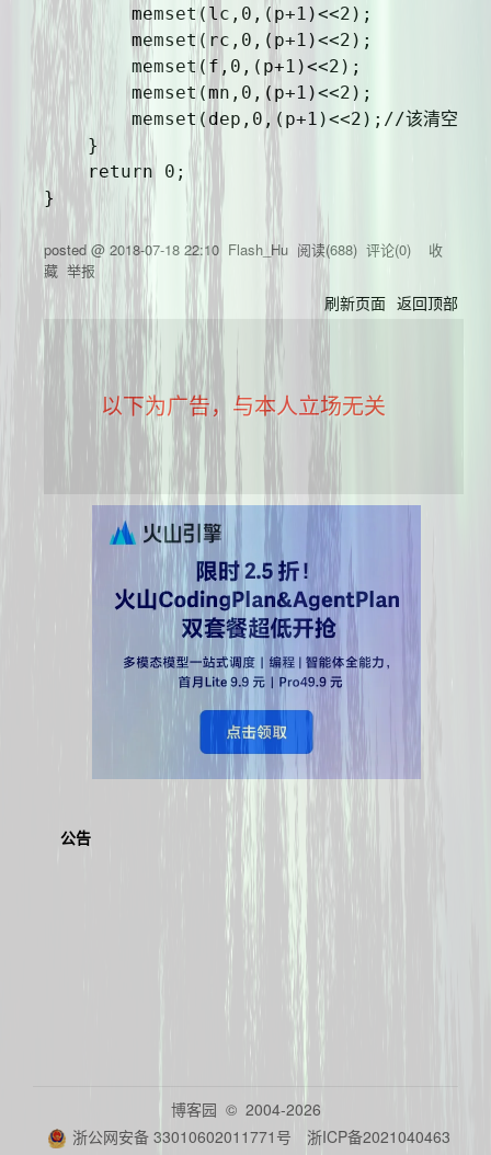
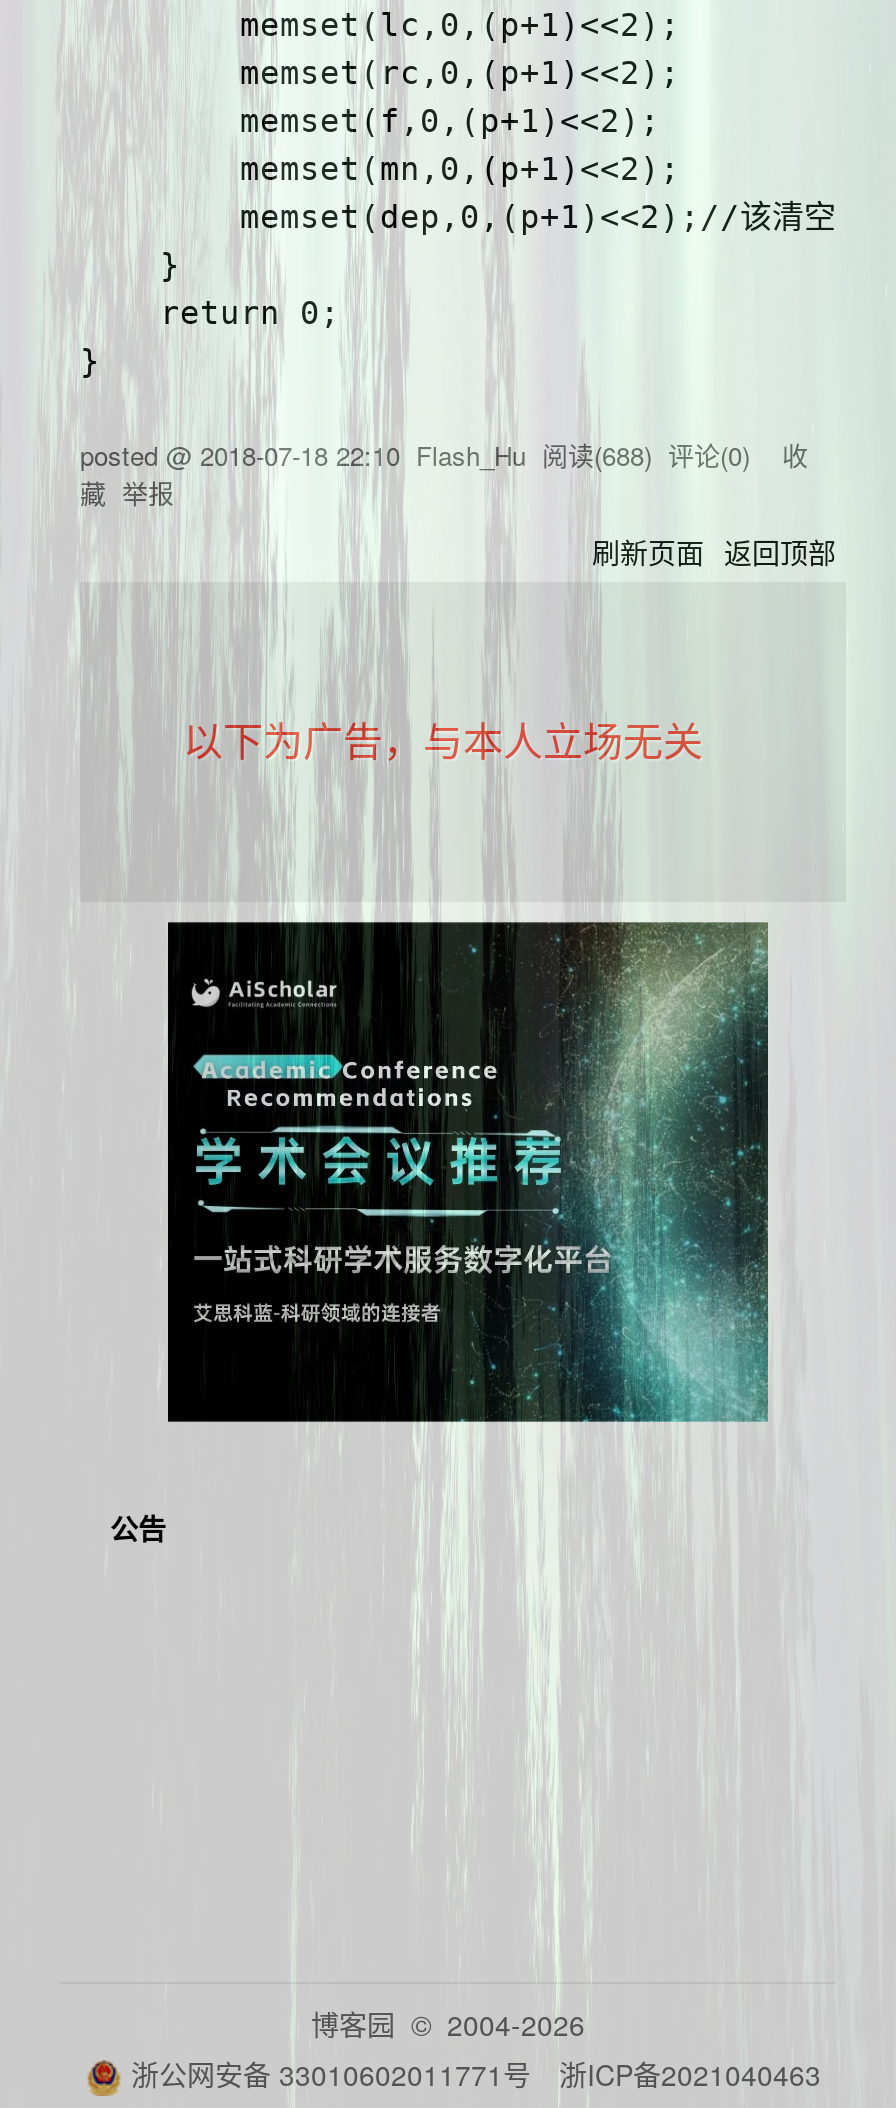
- [image]
+ [image]
